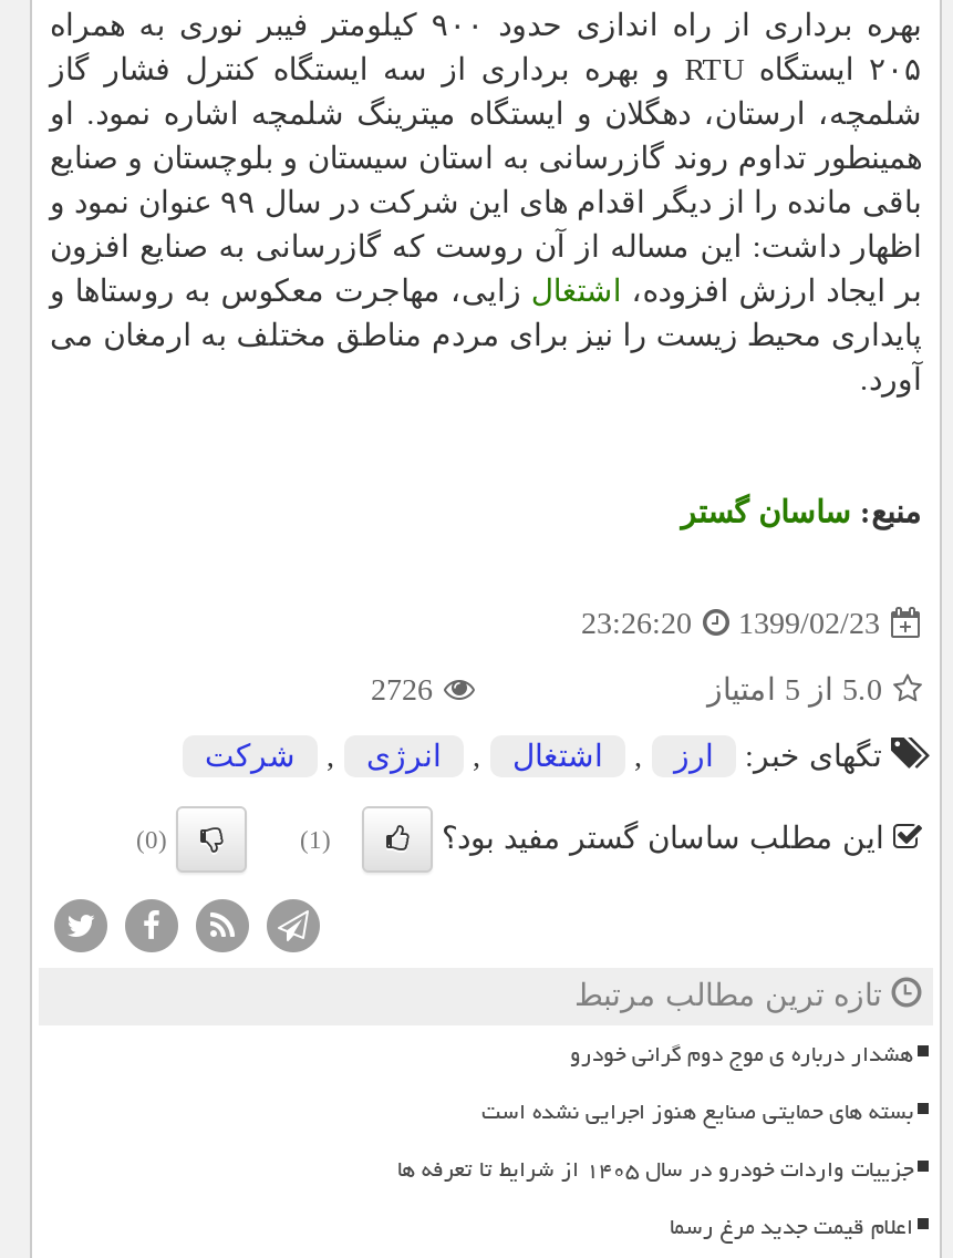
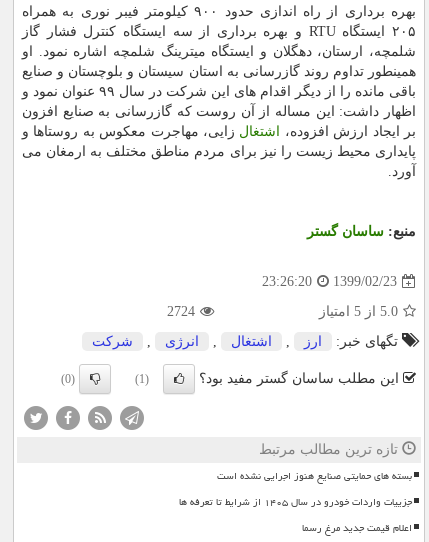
- 2726
+ 2724

- هشدار درباره ی موج دوم گرانی خودرو
